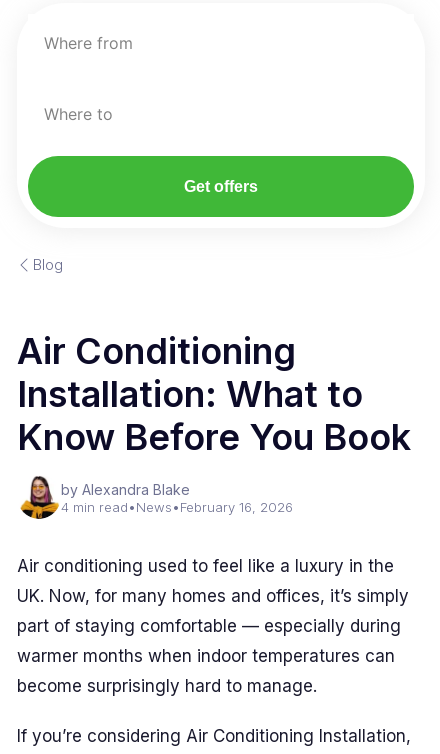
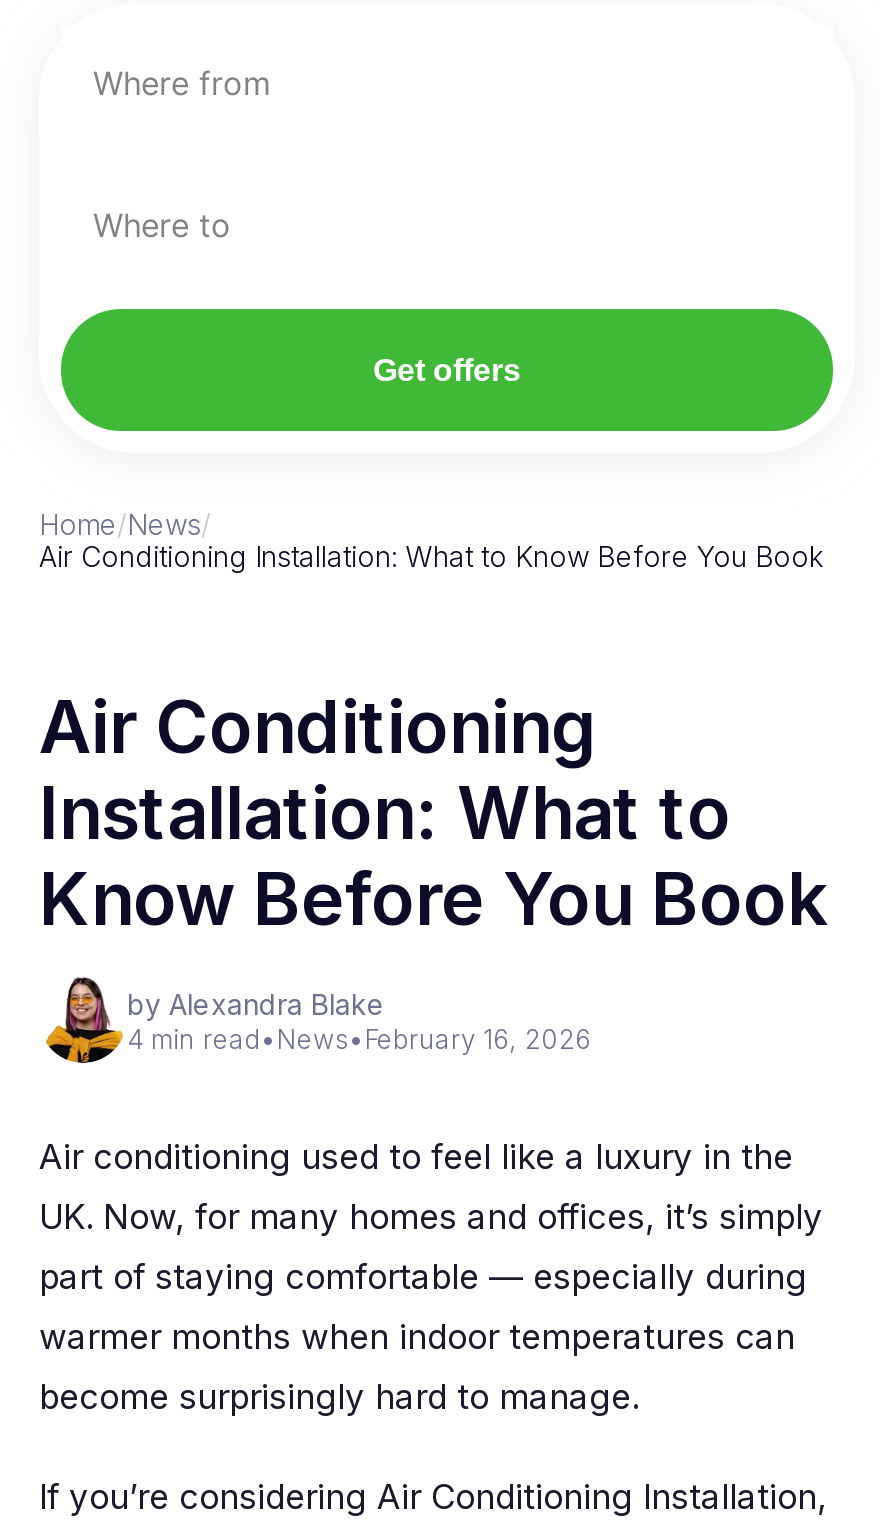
- Blog
+ Home/News/
+ Air Conditioning Installation: What to Know Before You Book
